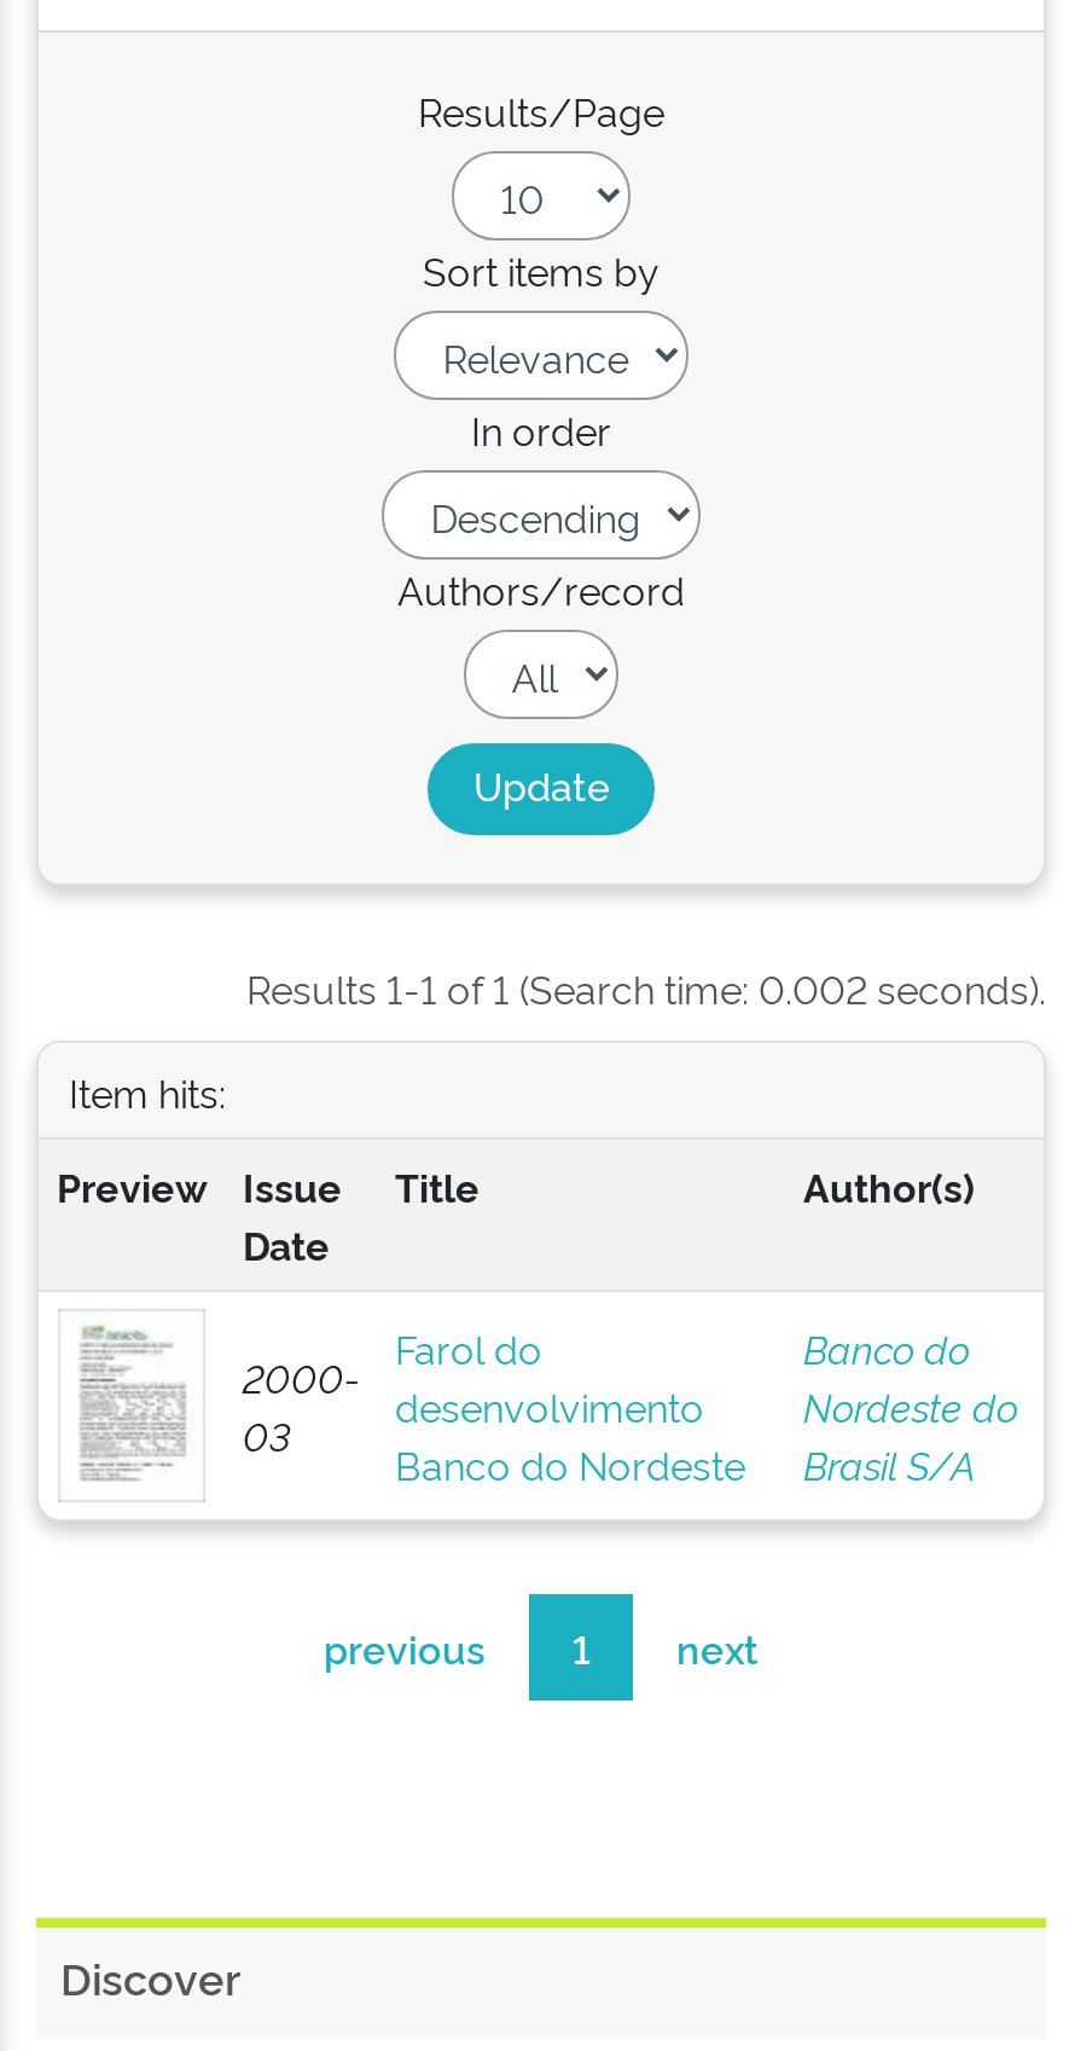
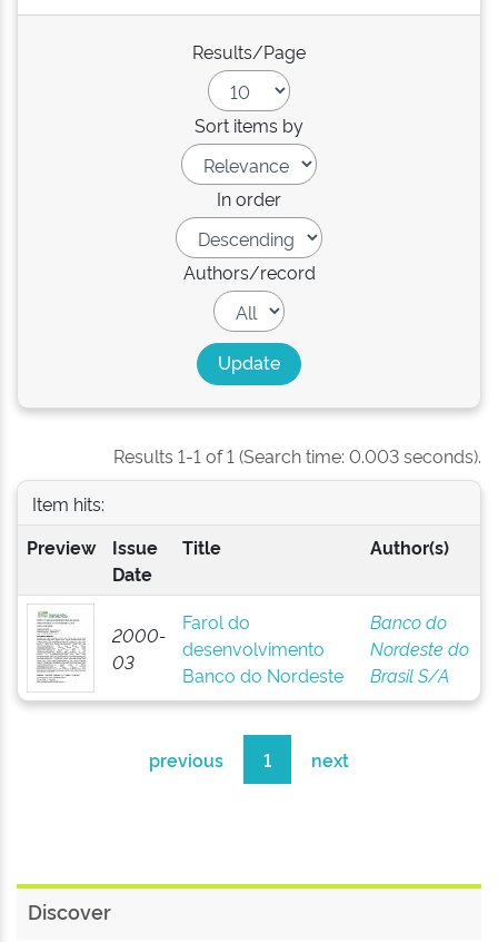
- Results 1-1 of 1 (Search time: 0.002 seconds).
+ Results 1-1 of 1 (Search time: 0.003 seconds).
